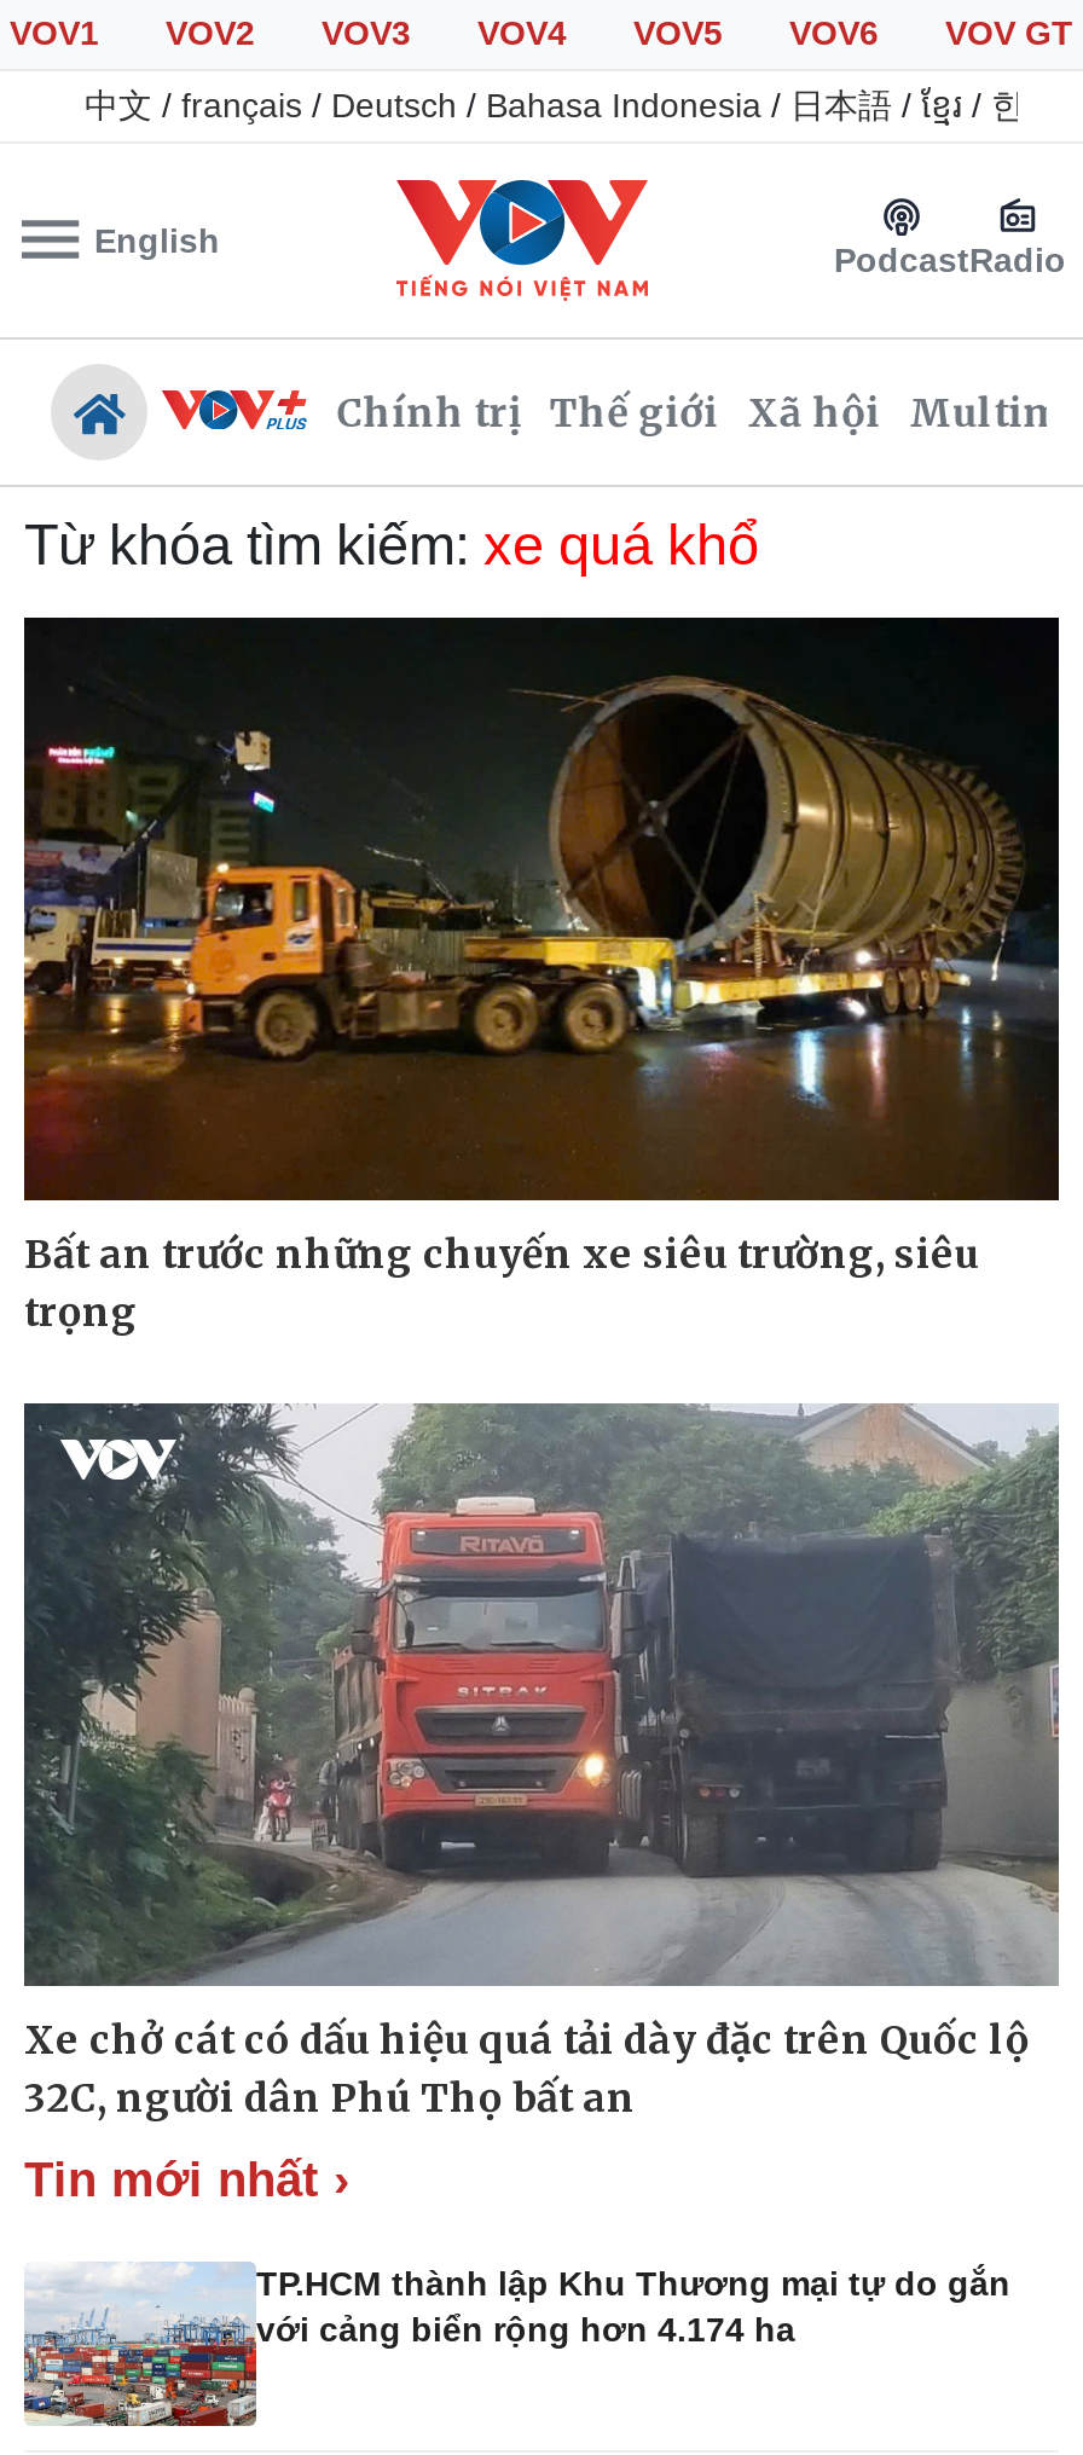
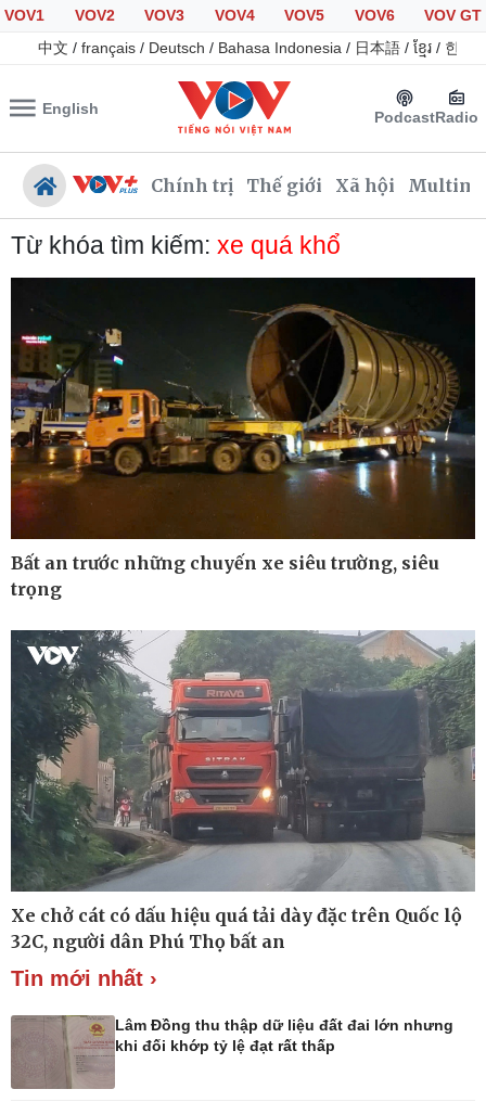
- [image]
- TP.HCM thành lập Khu Thương mại tự do gắn
- với cảng biển rộng hơn 4.174 ha
+ [image]
+ Lâm Đồng thu thập dữ liệu đất đai lớn nhưng
+ khi đối khớp tỷ lệ đạt rất thấp
